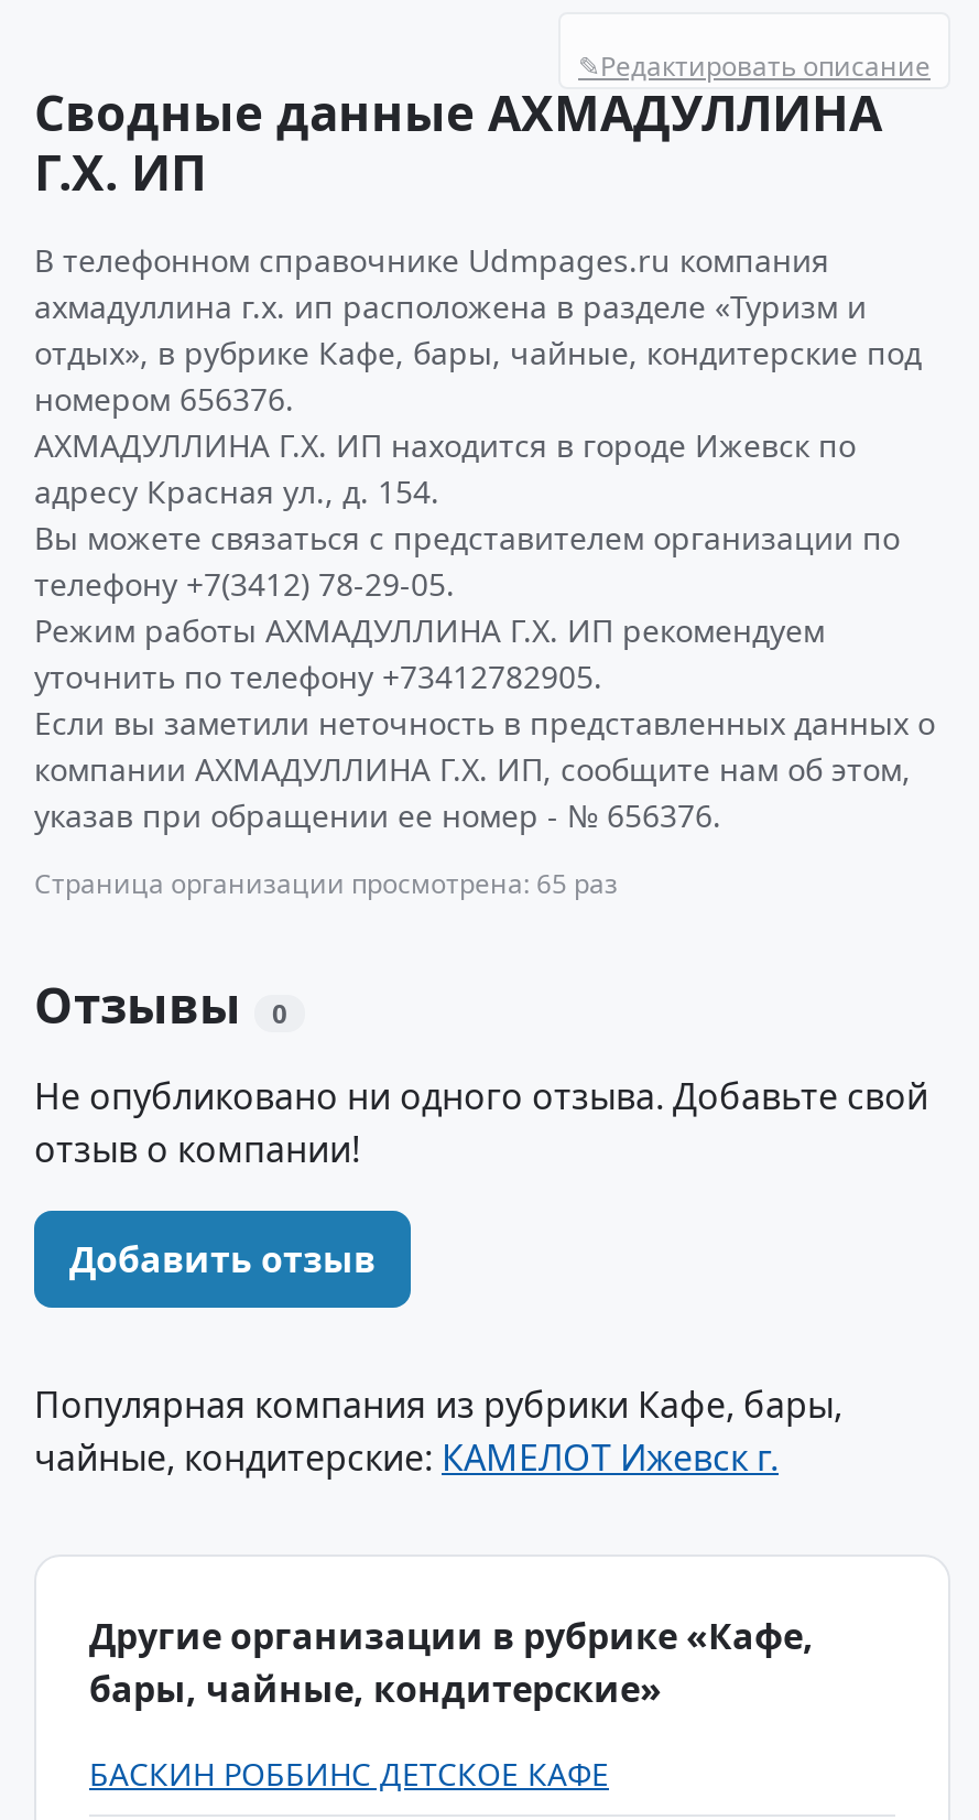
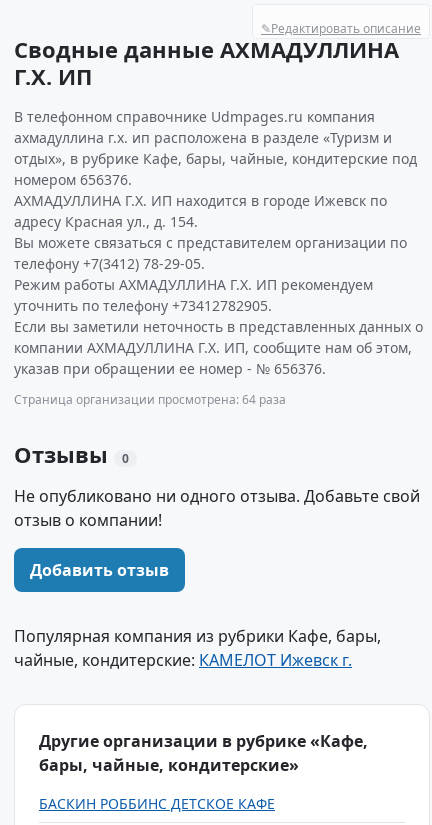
- Страница организации просмотрена: 65 раз
+ Страница организации просмотрена: 64 раза
